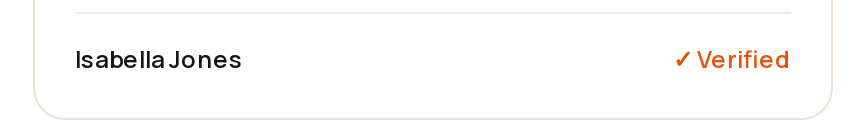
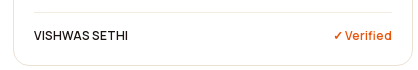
- Isabella Jones
+ VISHWAS SETHI
